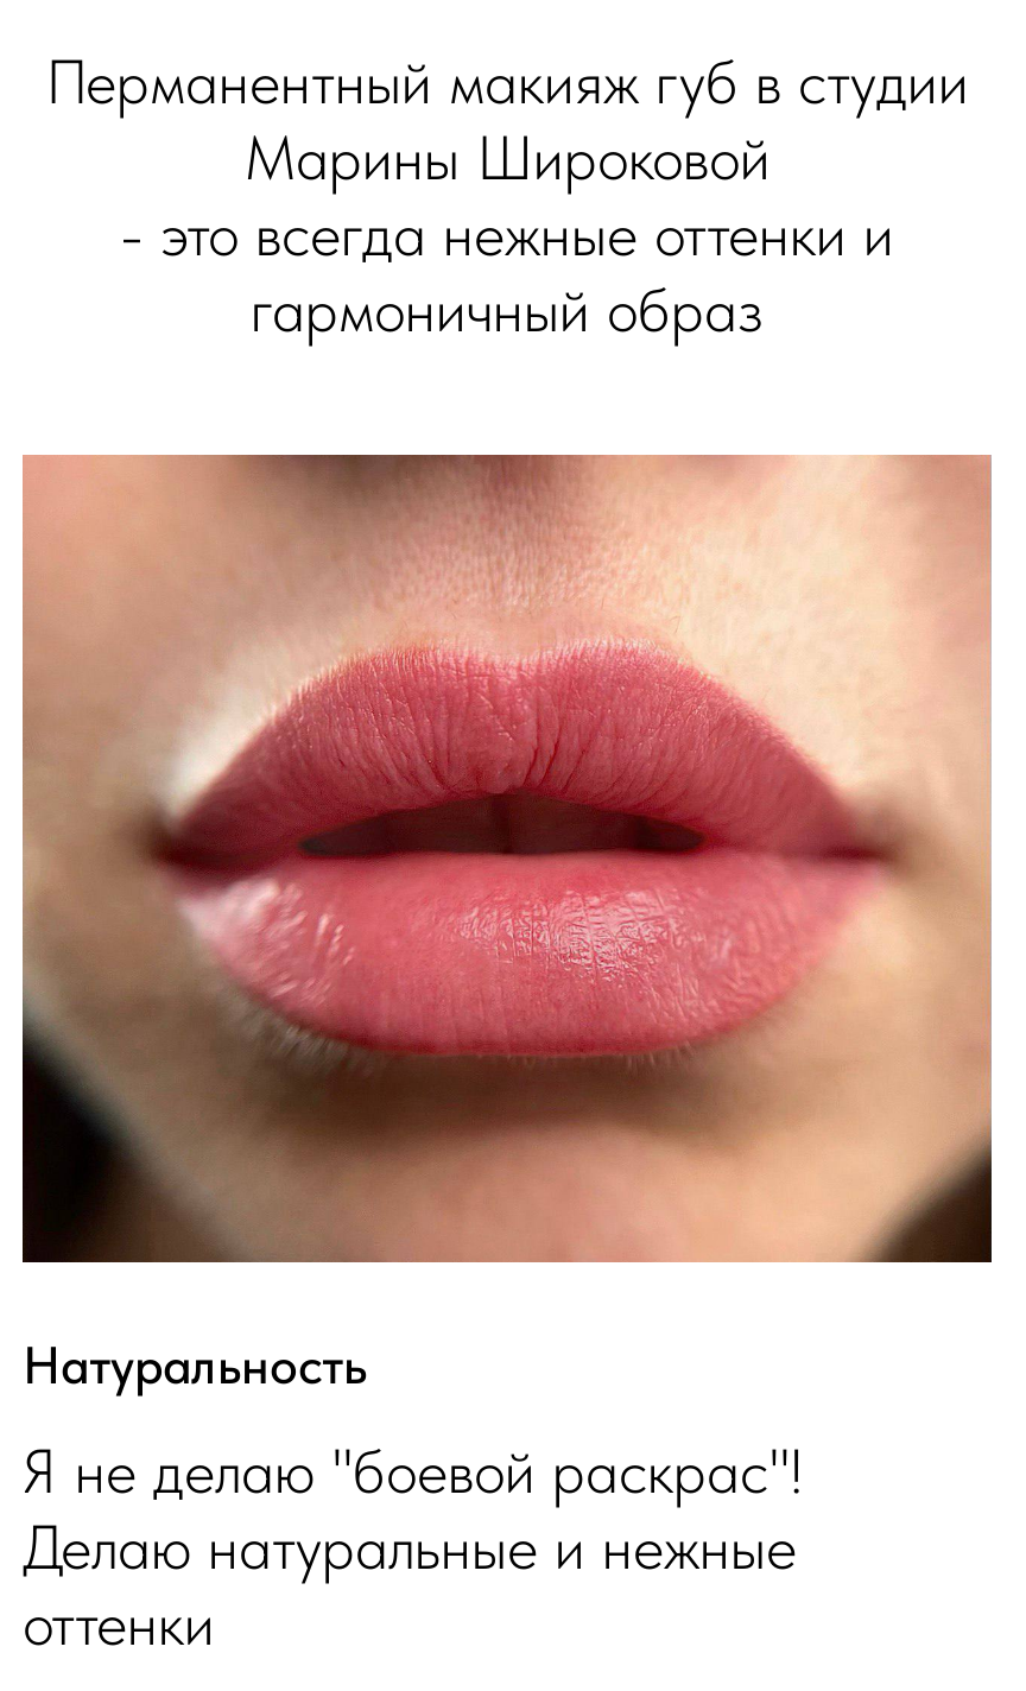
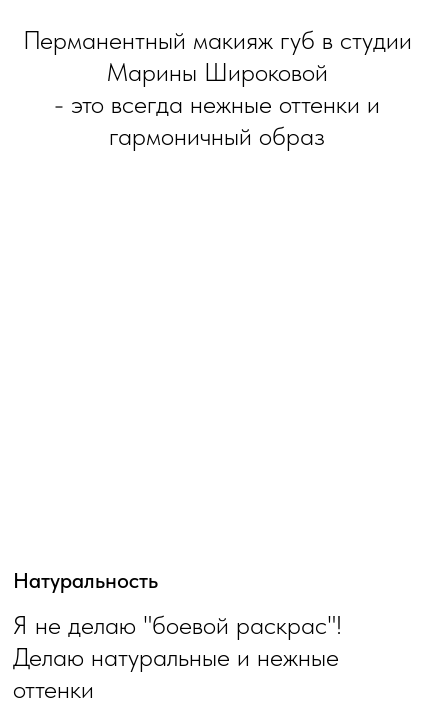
- [image]
